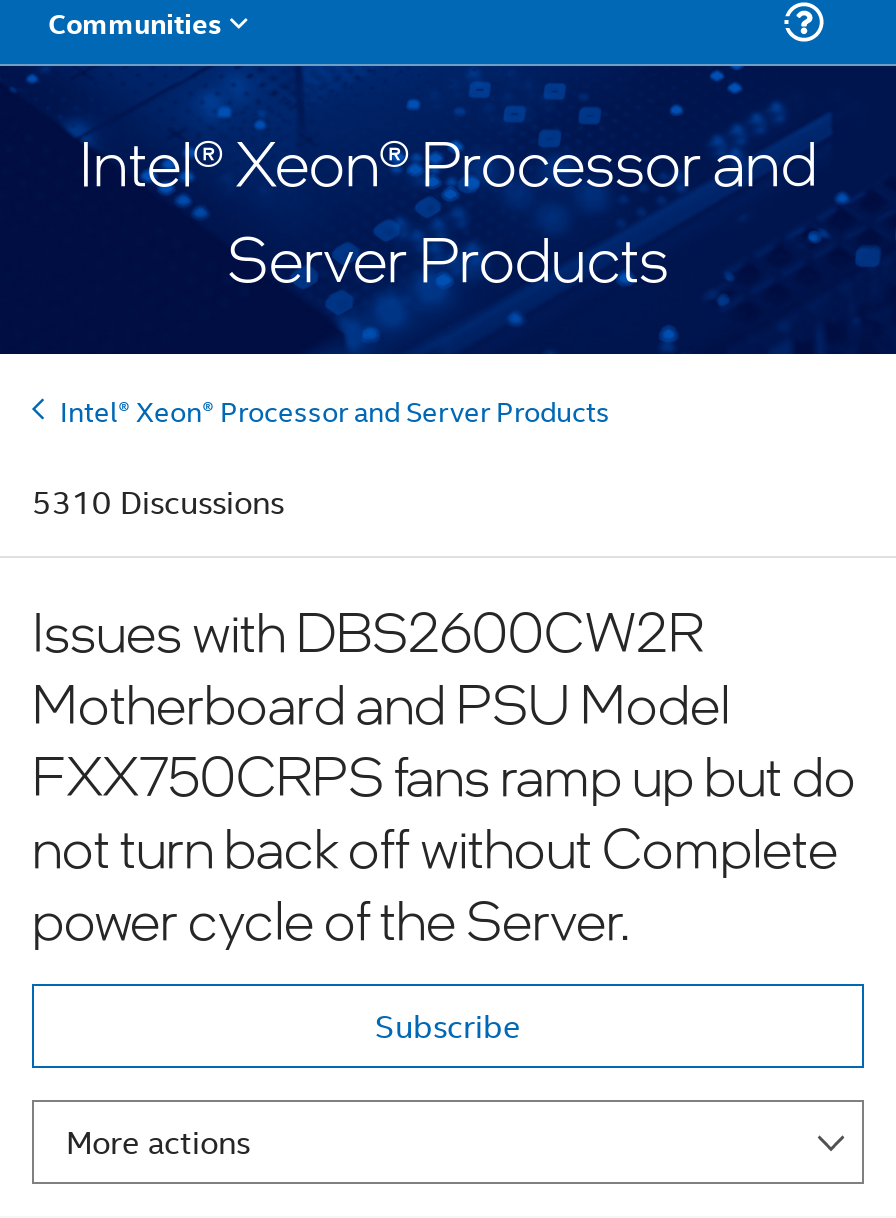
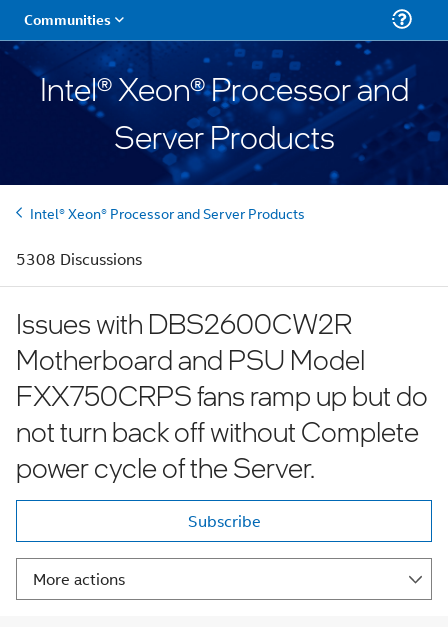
- 5310 Discussions
+ 5308 Discussions
